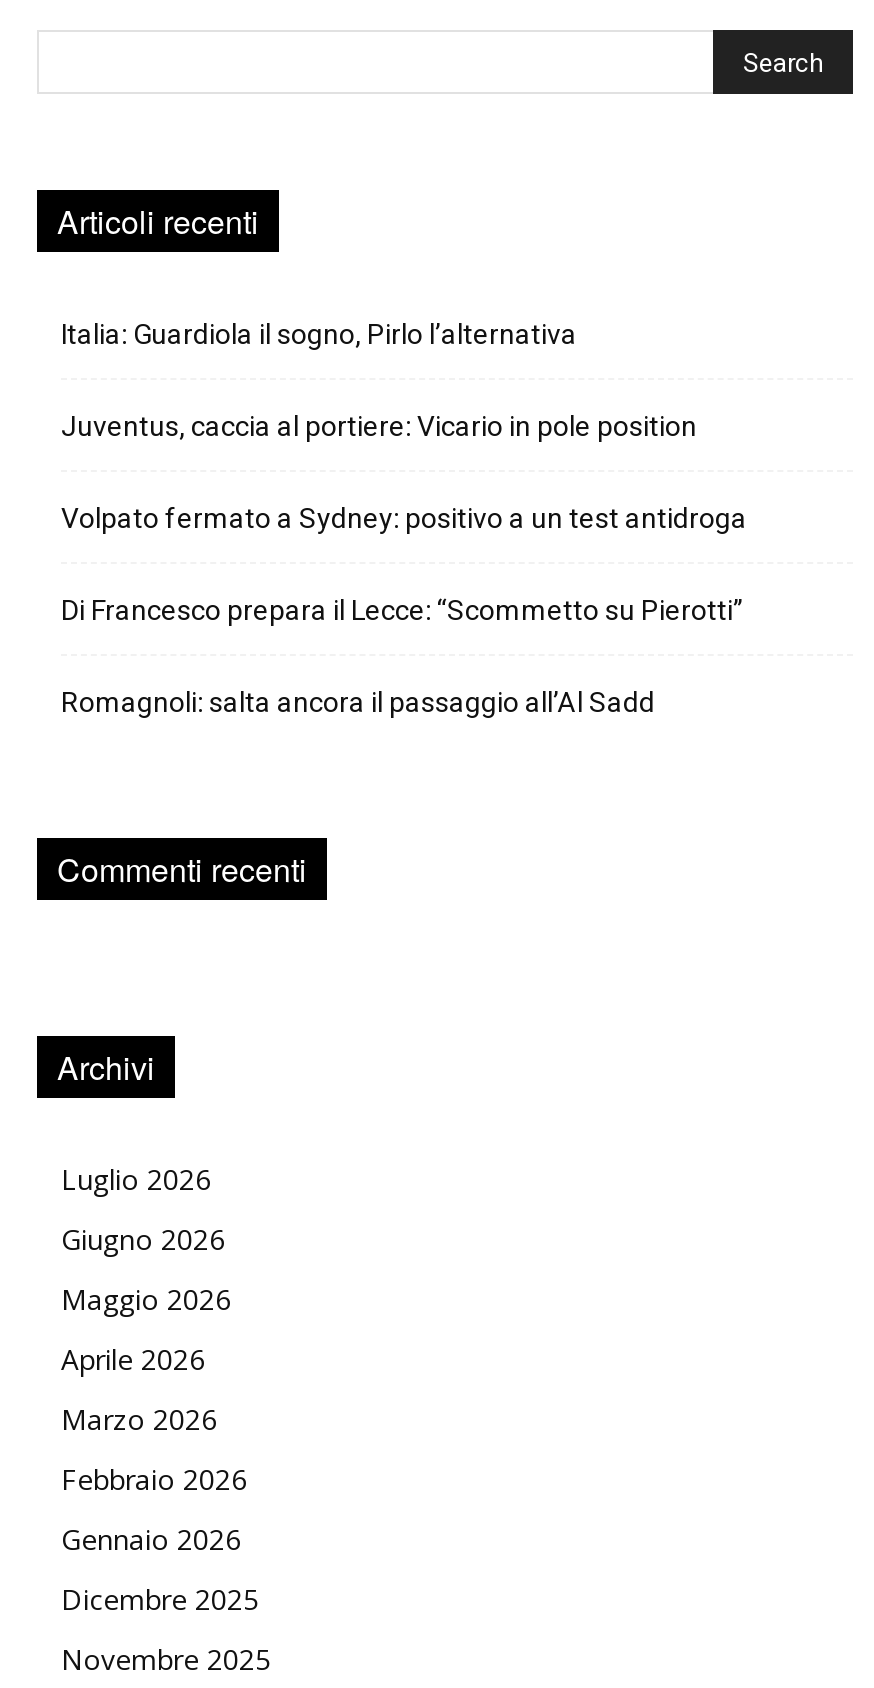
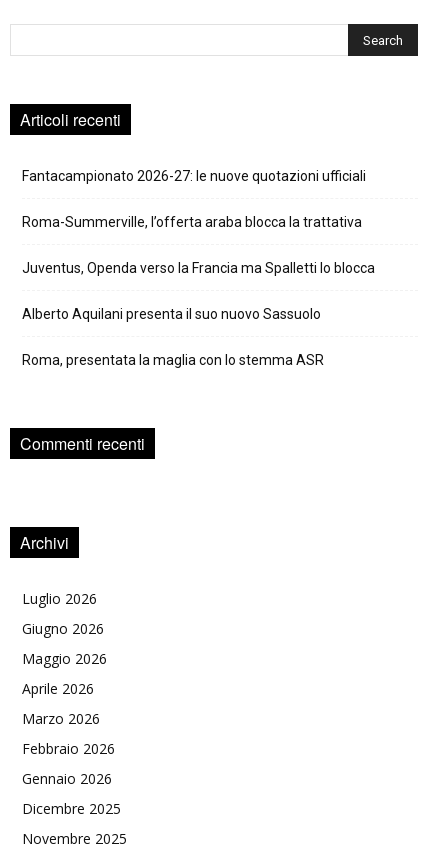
- Italia: Guardiola il sogno, Pirlo l’alternativa
+ Fantacampionato 2026-27: le nuove quotazioni ufficiali

- Juventus, caccia al portiere: Vicario in pole position
+ Roma-Summerville, l’offerta araba blocca la trattativa

- Volpato fermato a Sydney: positivo a un test antidroga
+ Juventus, Openda verso la Francia ma Spalletti lo blocca

- Di Francesco prepara il Lecce: “Scommetto su Pierotti”
+ Alberto Aquilani presenta il suo nuovo Sassuolo

- Romagnoli: salta ancora il passaggio all’Al Sadd
+ Roma, presentata la maglia con lo stemma ASR
